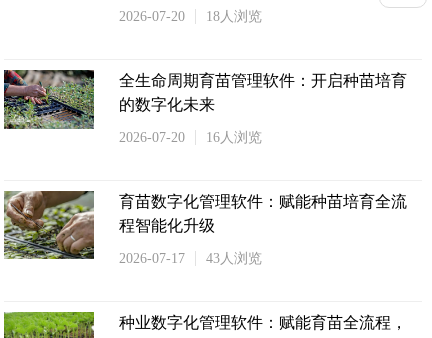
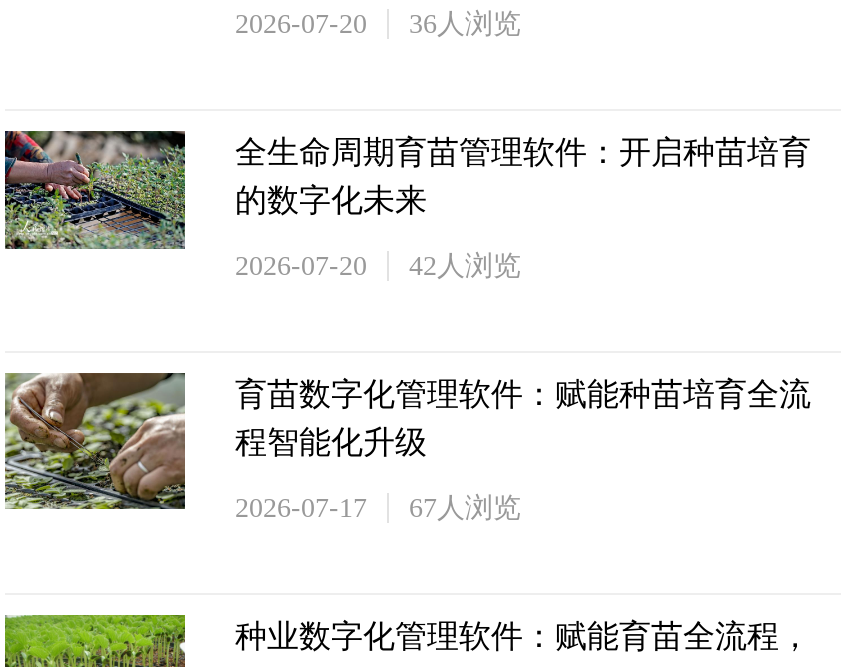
- 2026-07-20 18人浏览
+ 2026-07-20 36人浏览

- 2026-07-20 16人浏览
+ 2026-07-20 42人浏览

- 2026-07-17 43人浏览
+ 2026-07-17 67人浏览
